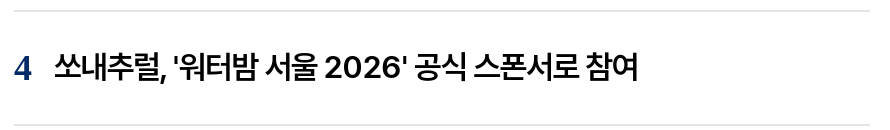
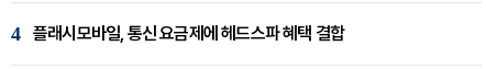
- 쏘내추럴, '워터밤 서울 2026' 공식 스폰서로 참여
+ 플래시모바일, 통신 요금제에 헤드스파 혜택 결합
